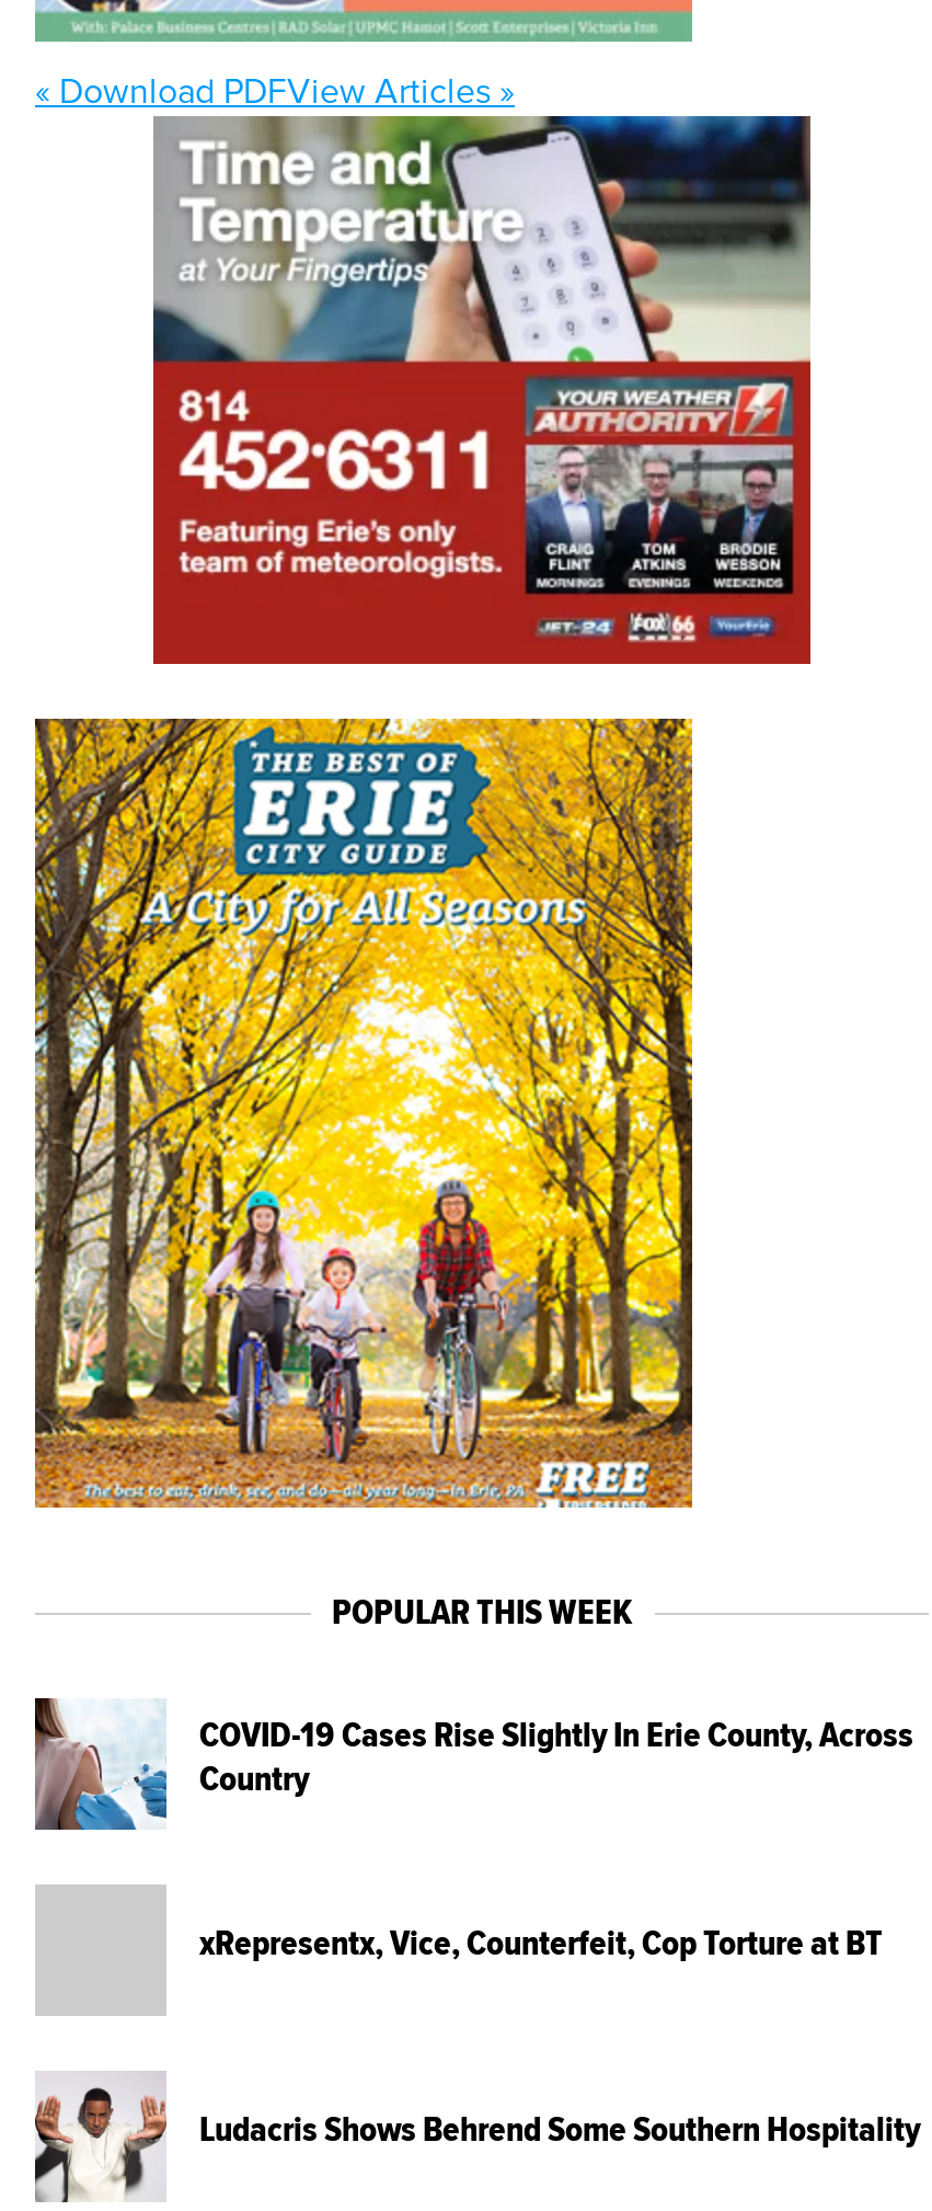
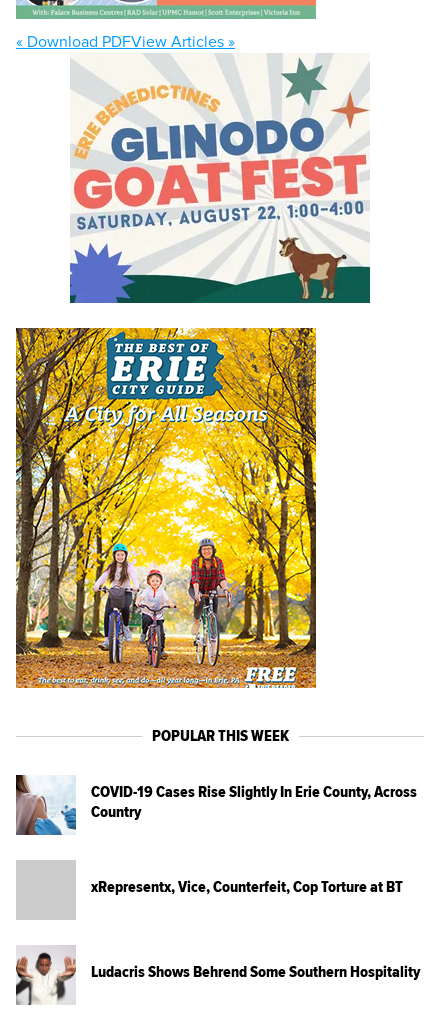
- [image]
+ [image]
